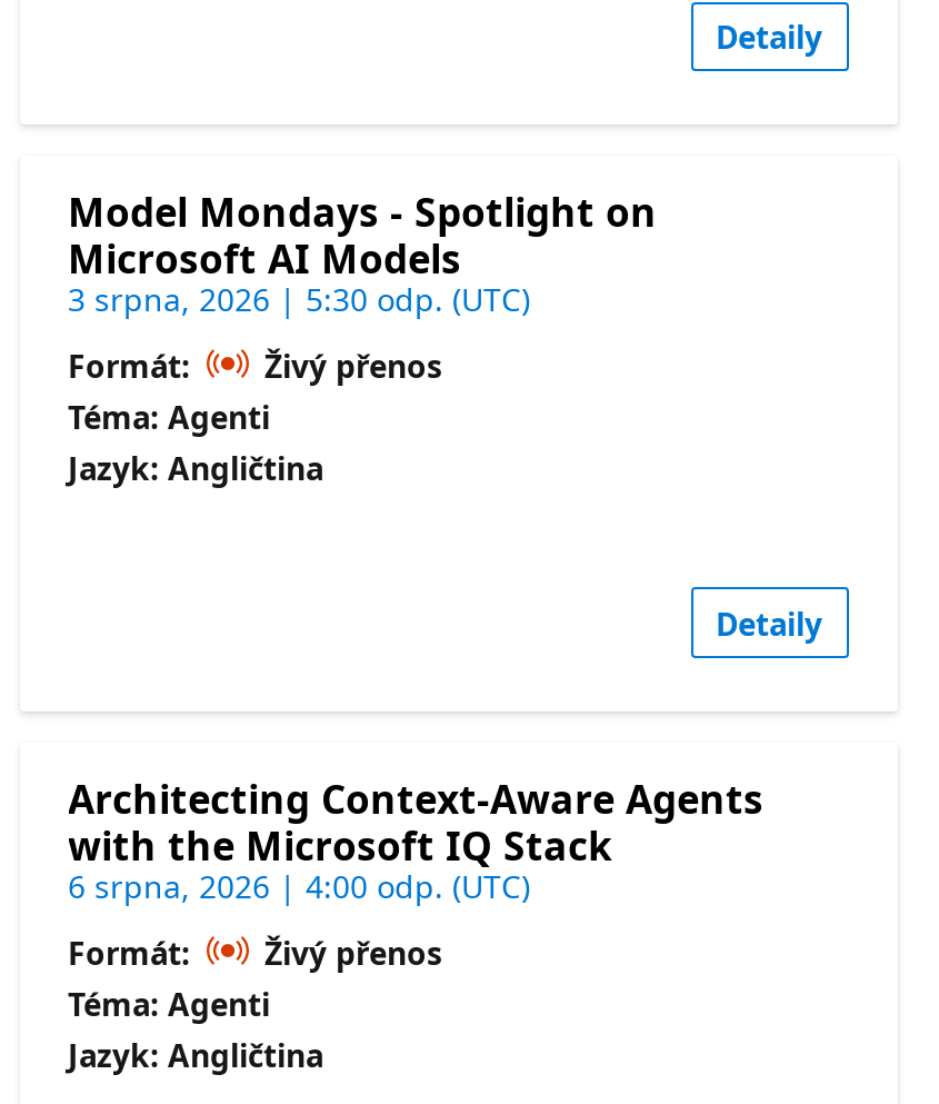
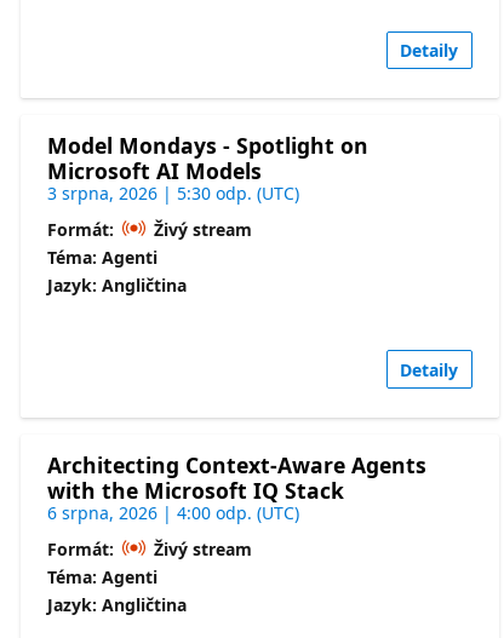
- Živý přenos
+ Živý stream

- Živý přenos
+ Živý stream
